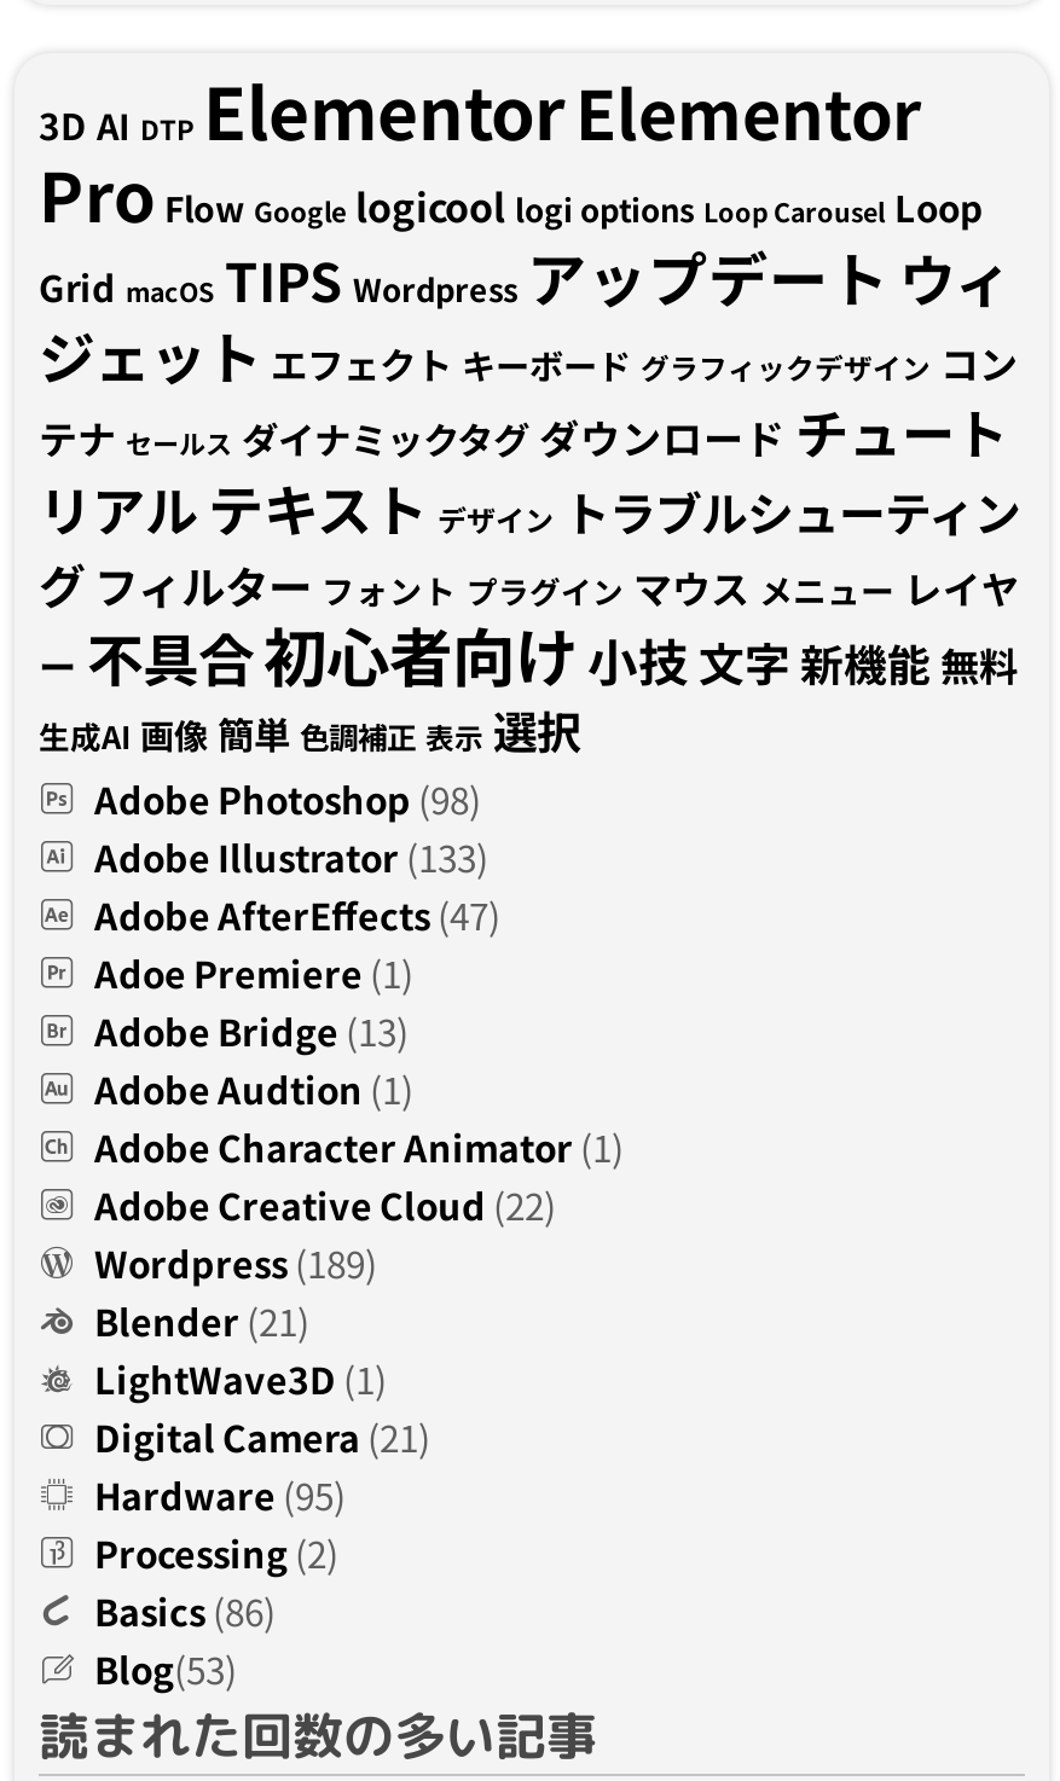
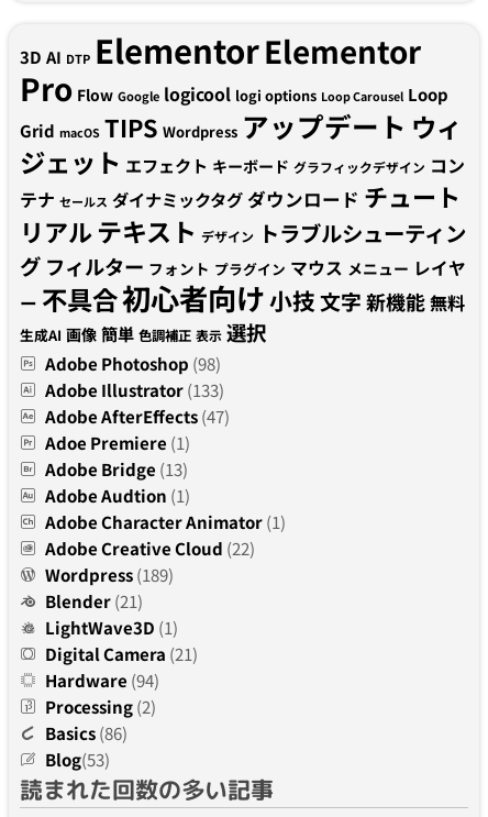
- Hardware (95)
+ Hardware (94)
